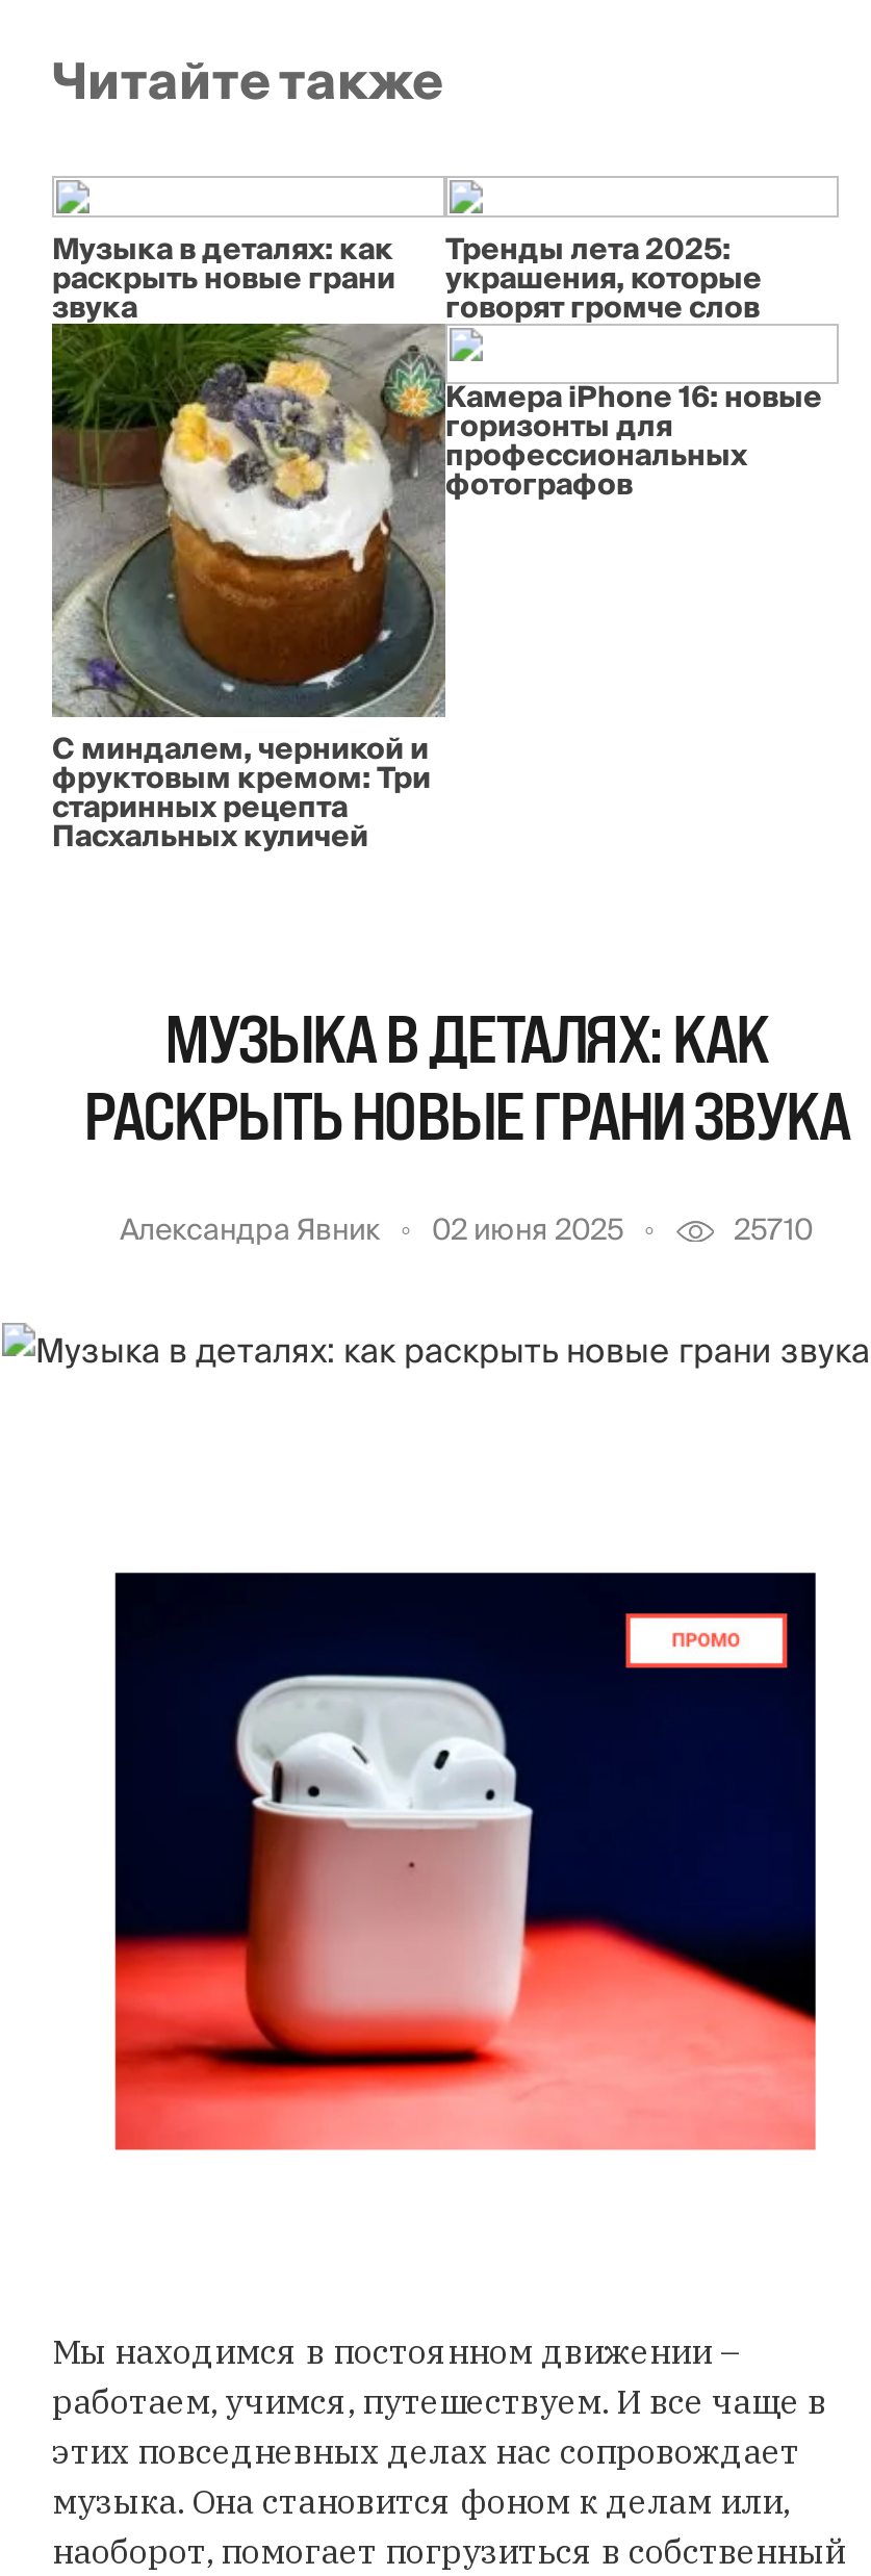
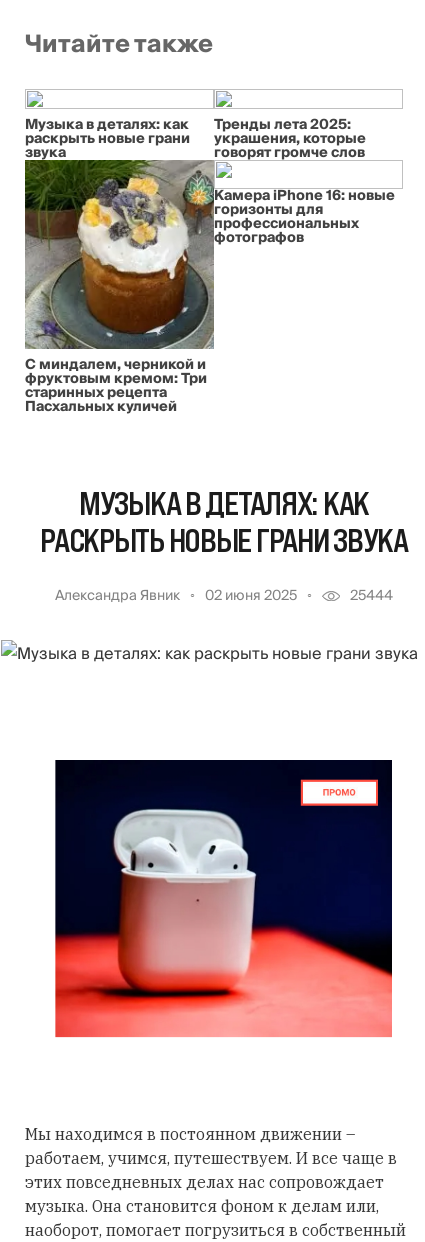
- 25710
+ 25444
